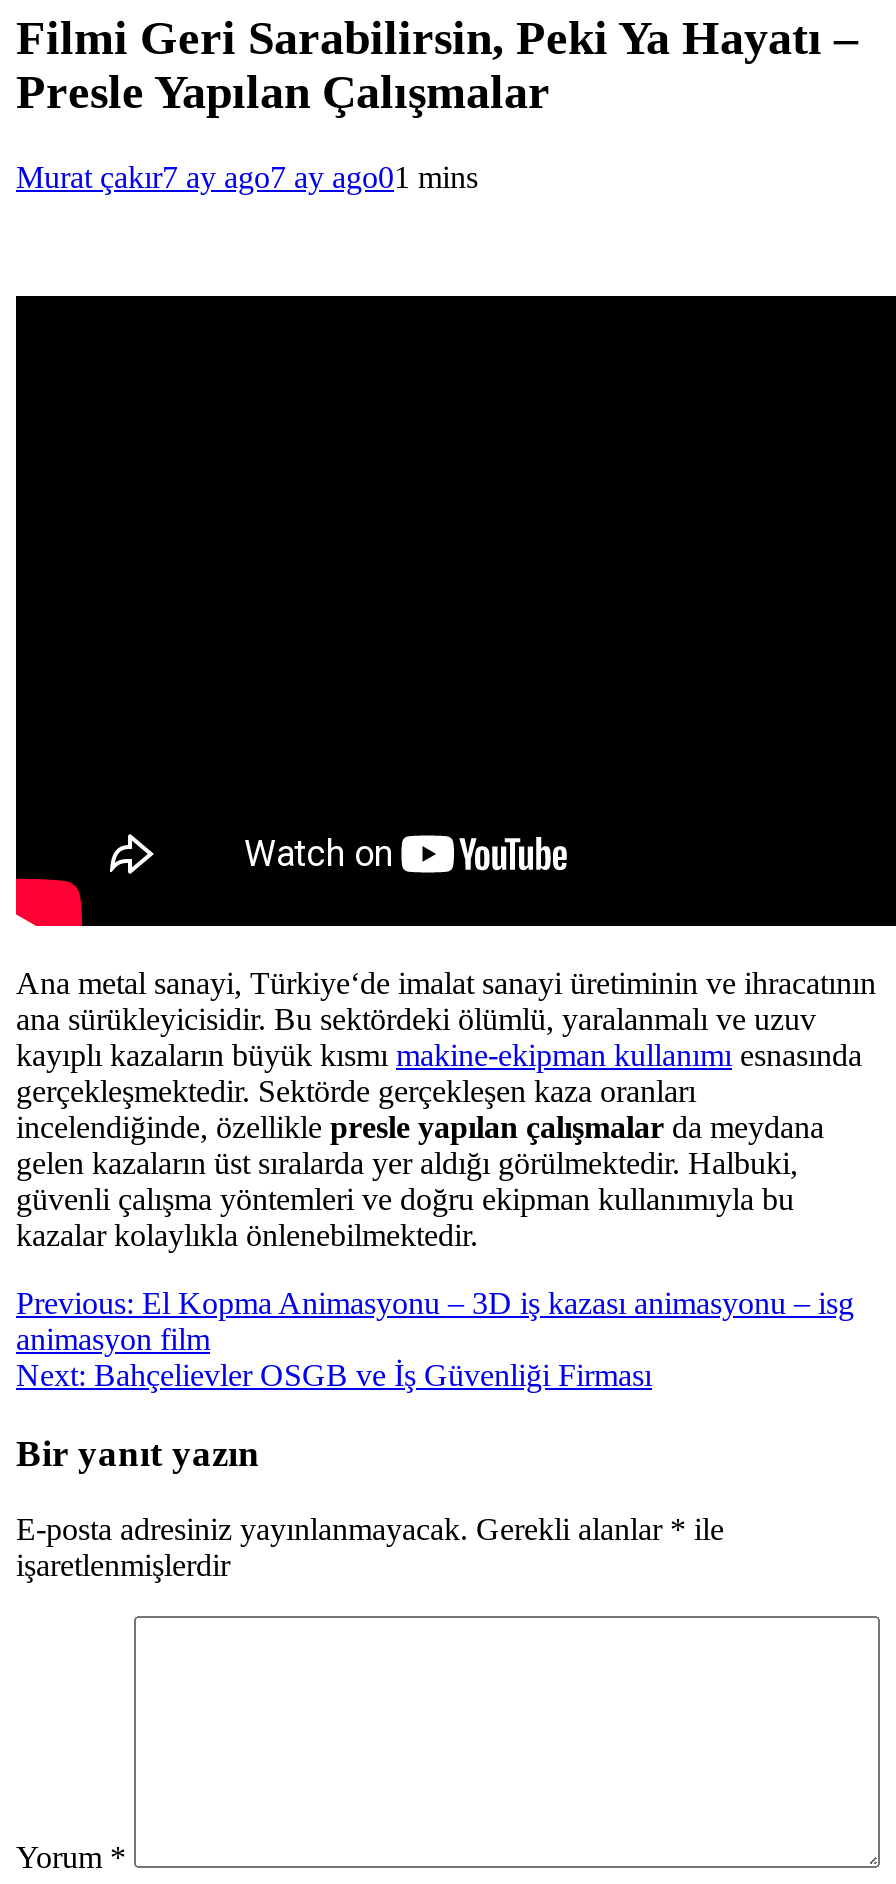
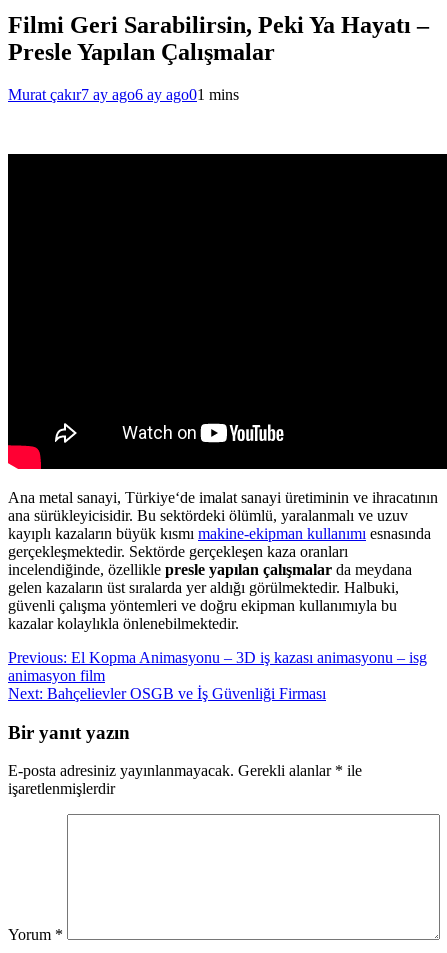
- Murat çakır7 ay ago7 ay ago01 mins
+ Murat çakır7 ay ago6 ay ago01 mins
